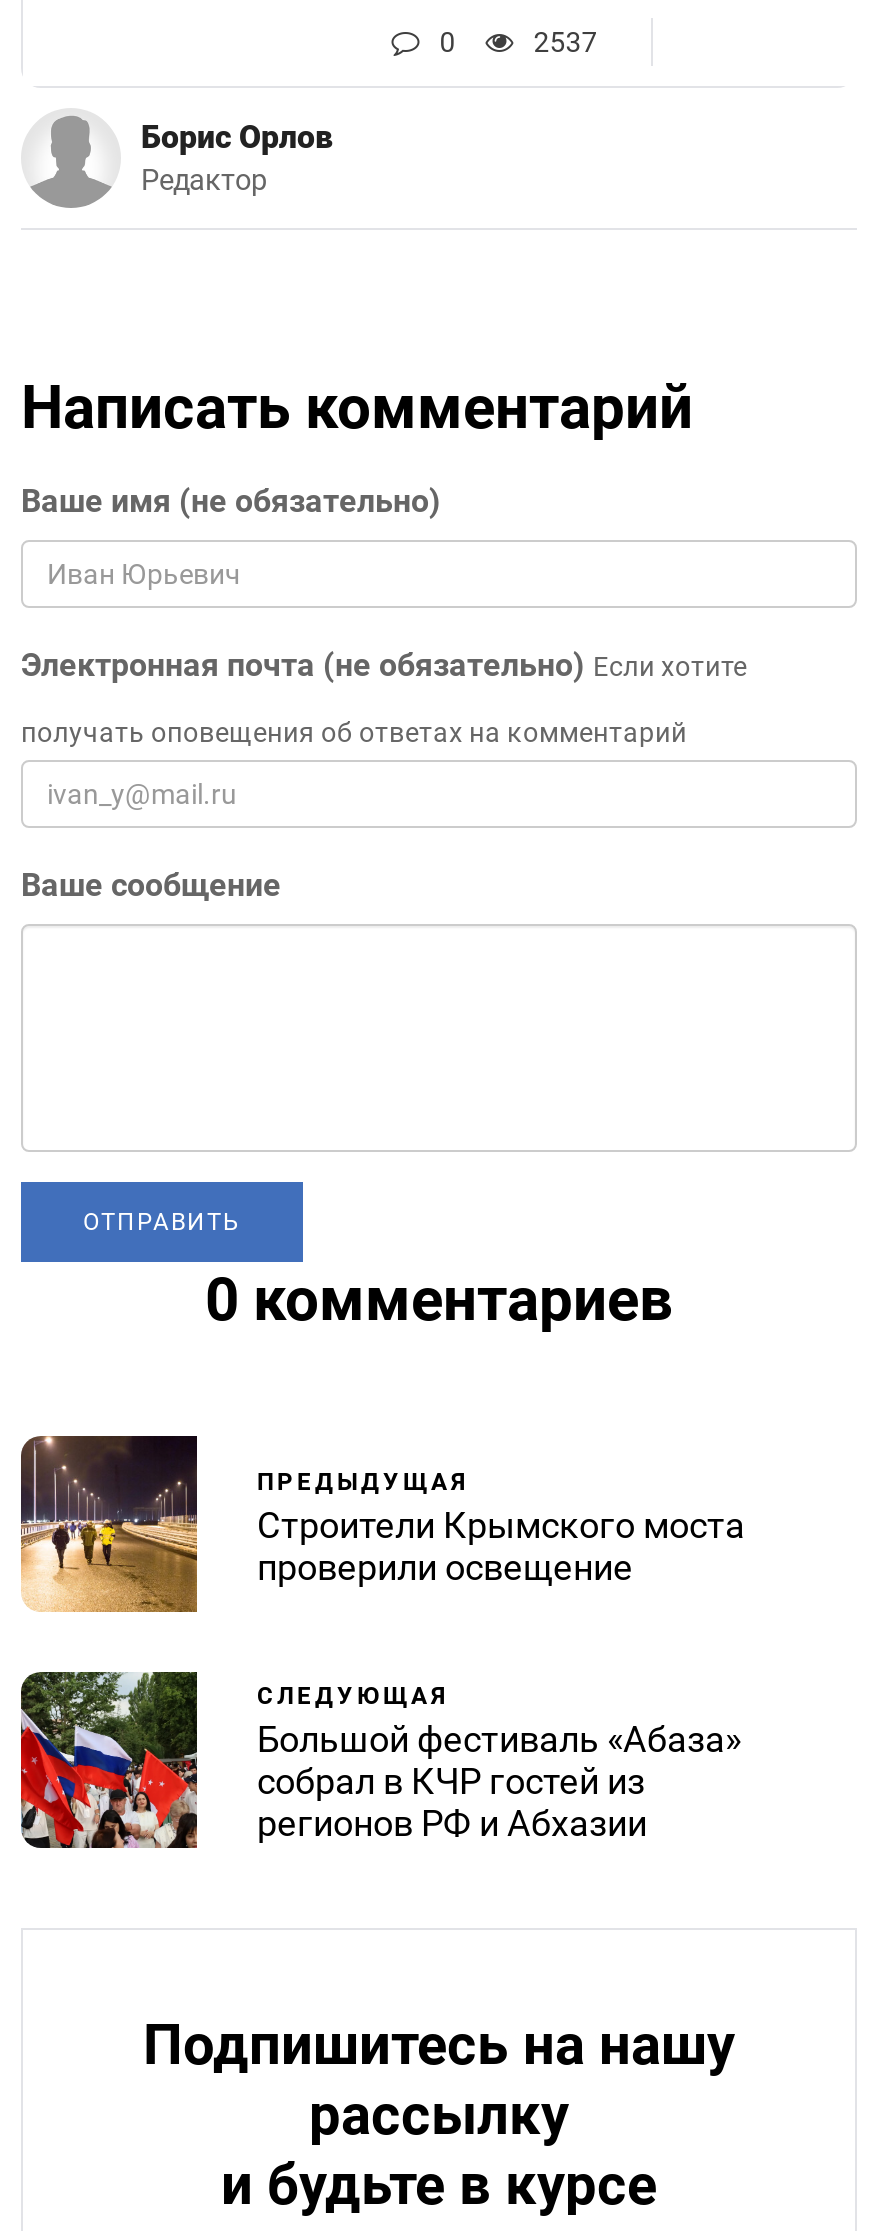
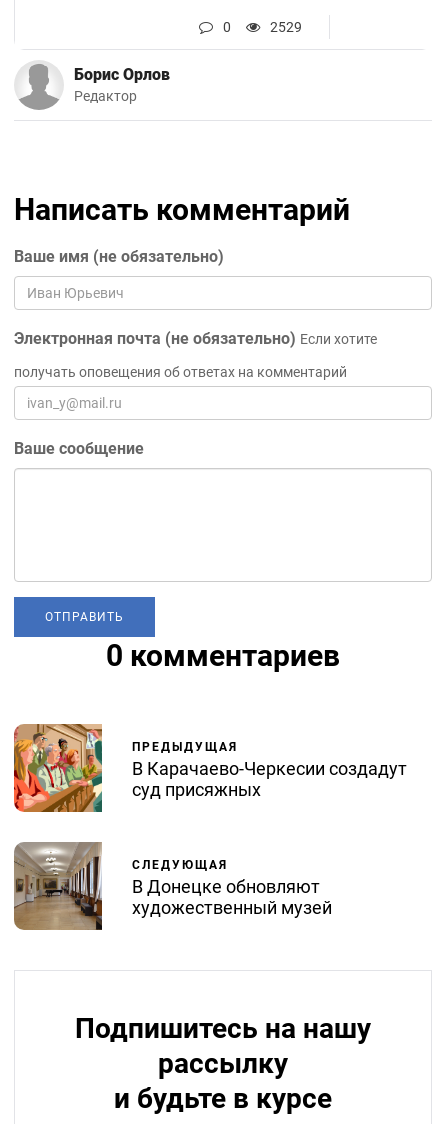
- 2537
+ 2529

- [image]
- Строители Крымского моста
- проверили освещение
+ [image]
+ В Карачаево-Черкесии создадут
+ суд присяжных

- [image]
- Большой фестиваль «Абаза»
- собрал в КЧР гостей из
- регионов РФ и Абхазии
+ [image]
+ В Донецке обновляют
+ художественный музей
